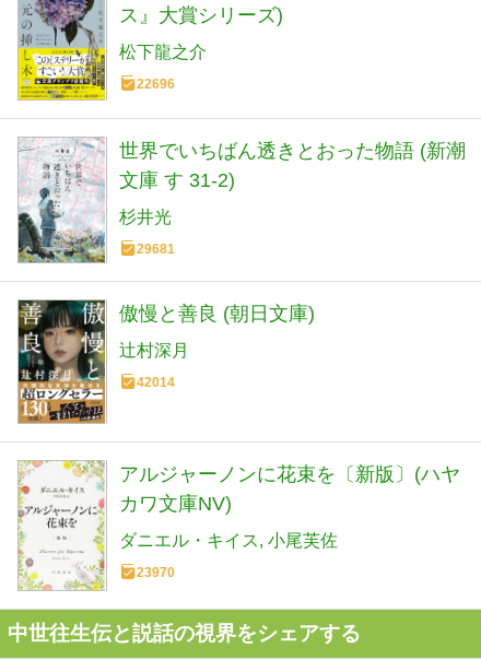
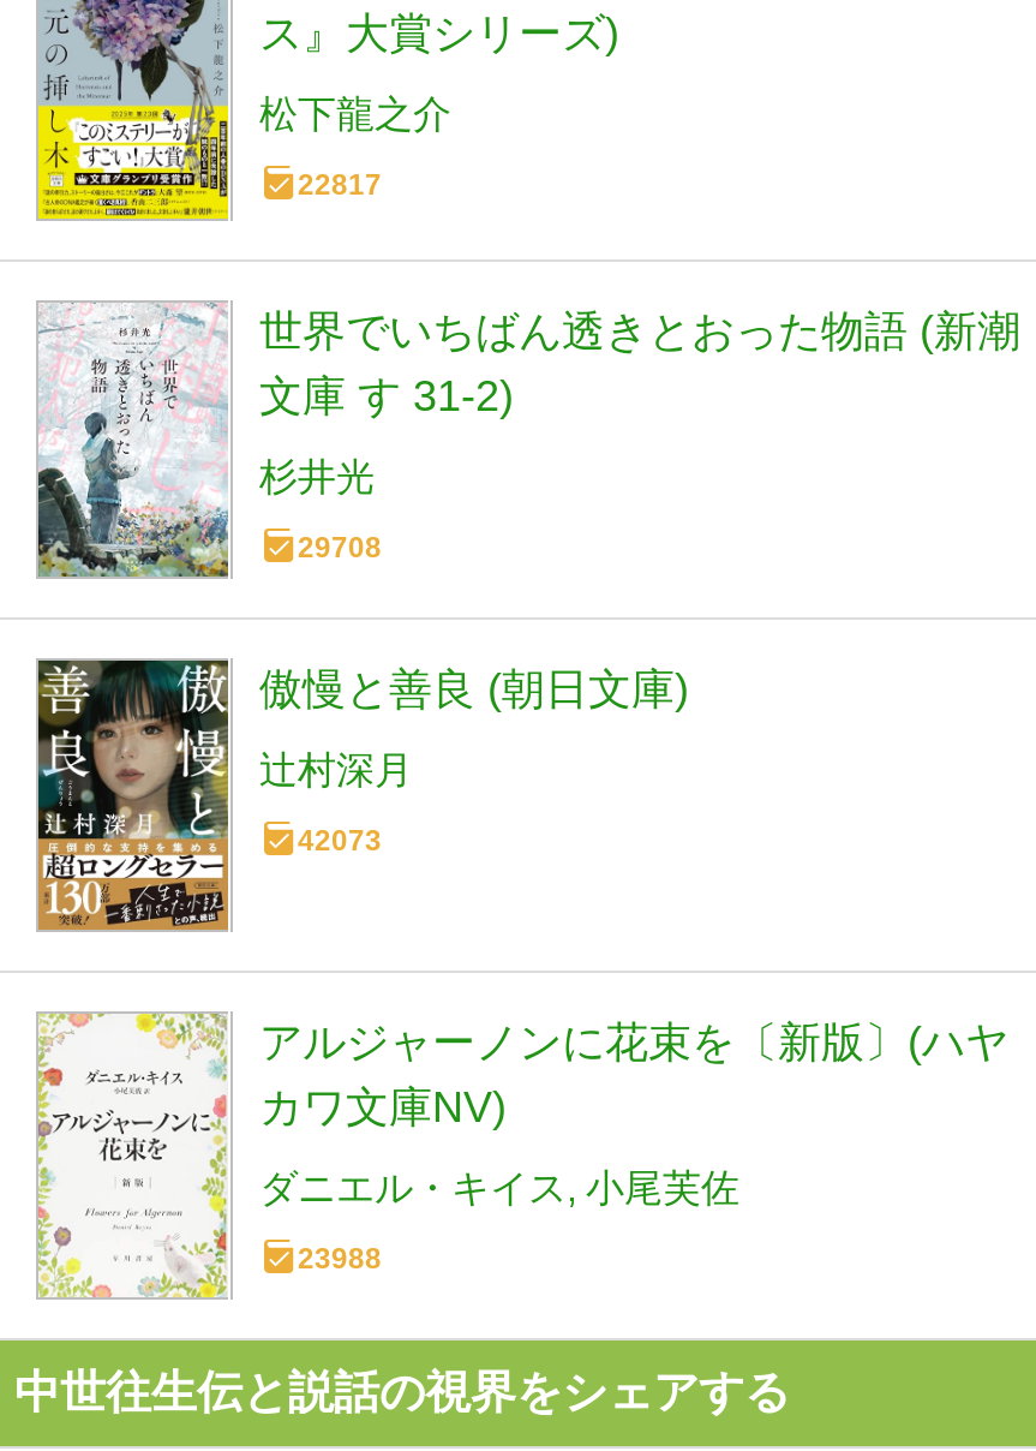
- 22696
+ 22817

- 29681
+ 29708

- 42014
+ 42073

- 23970
+ 23988
